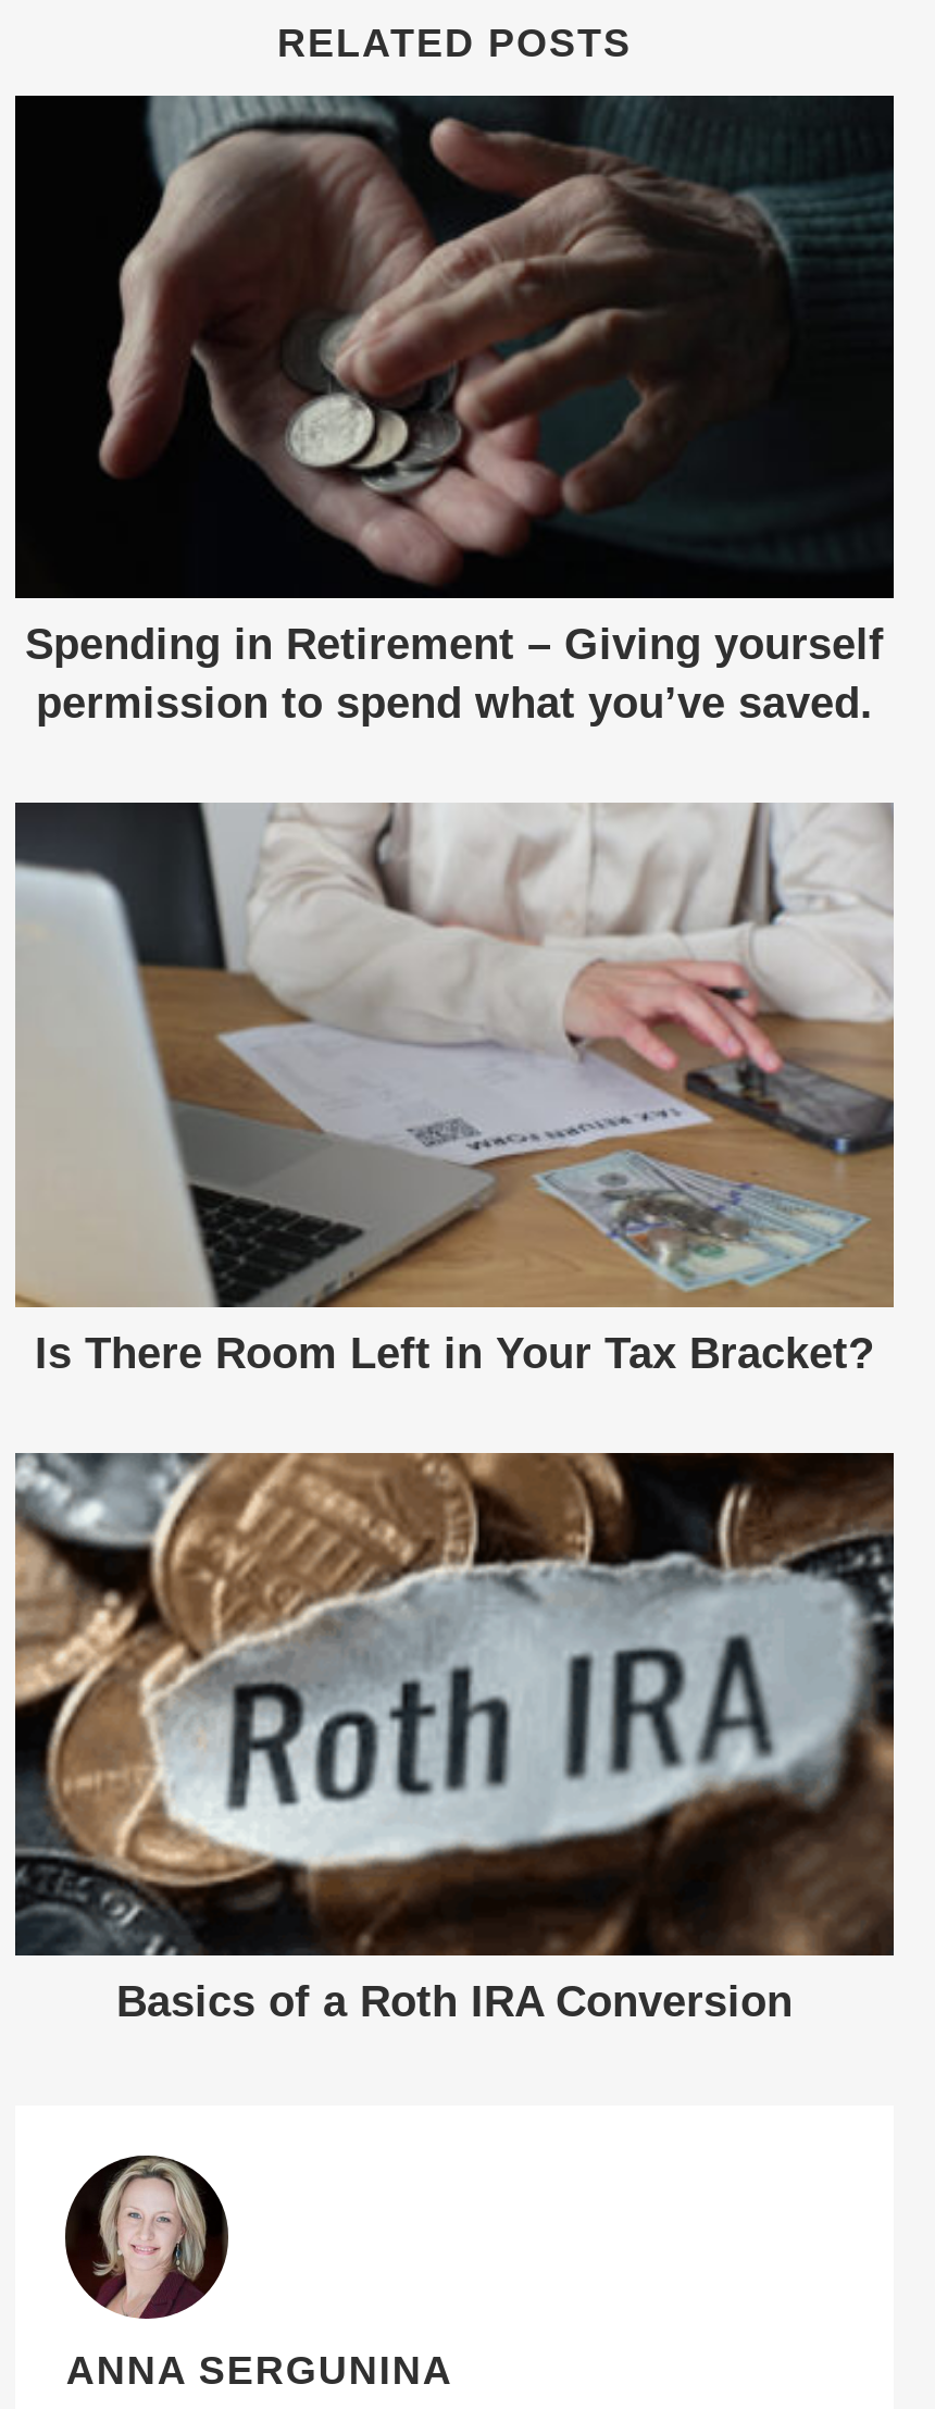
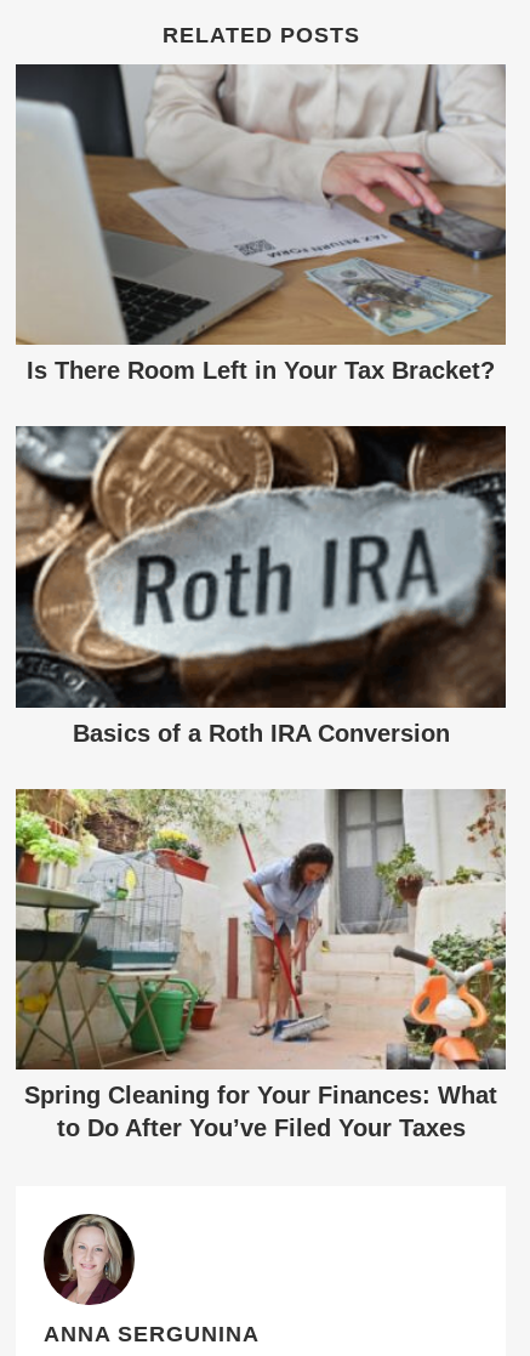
- [image]
- Spending in Retirement – Giving yourself
- permission to spend what you’ve saved.

moved up: [image] | Is There Room Left in Your Tax Bracket? | Basics of a Roth IRA Conversion

+ [image]
+ Spring Cleaning for Your Finances: What
+ to Do After You’ve Filed Your Taxes
